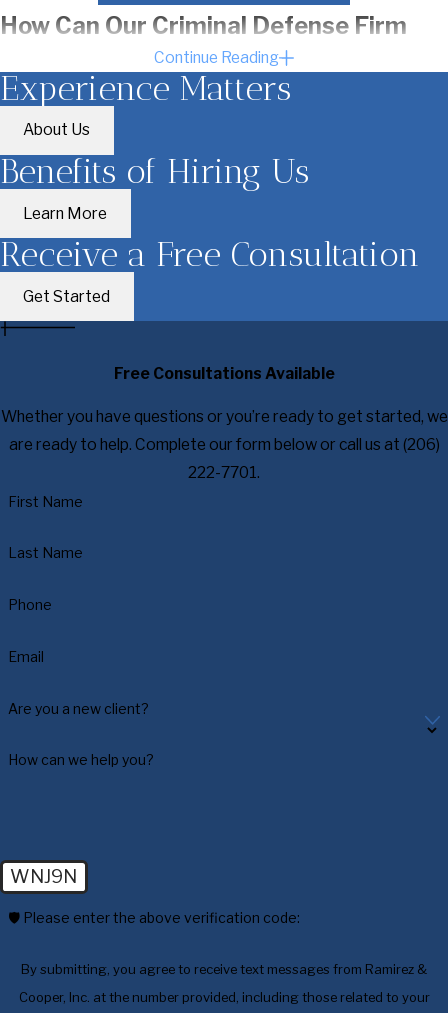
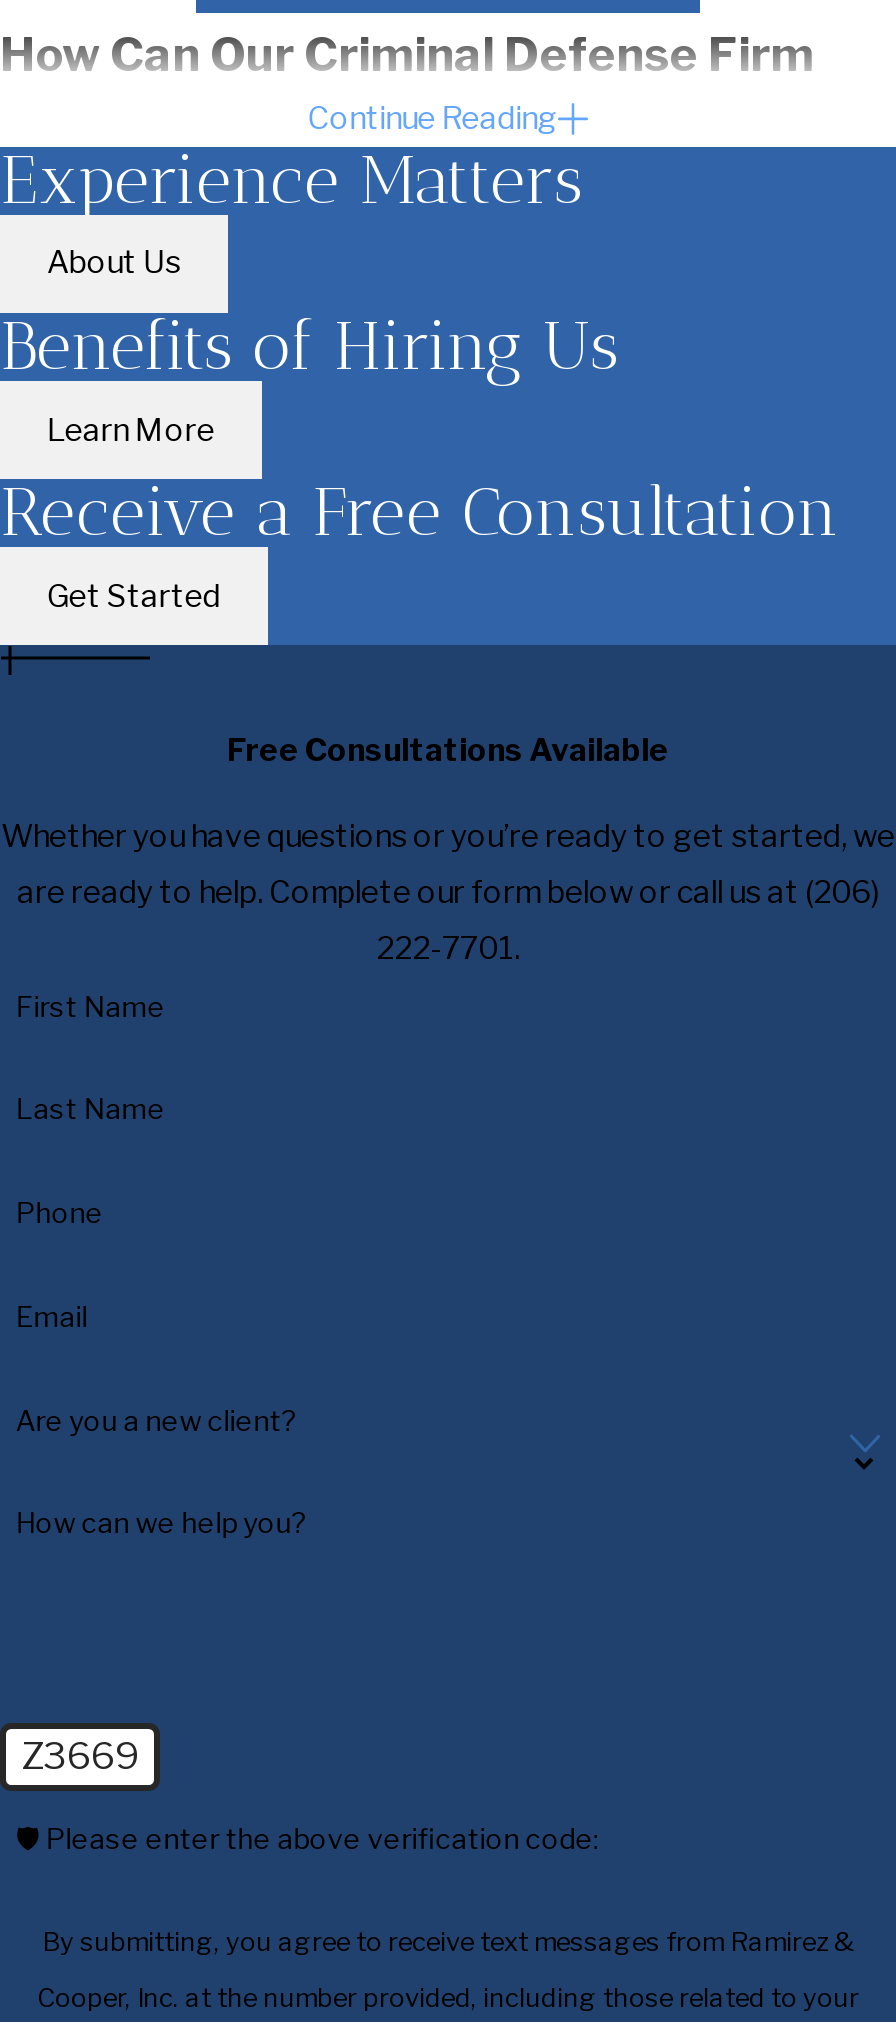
- WNJ9N
+ Z3669
